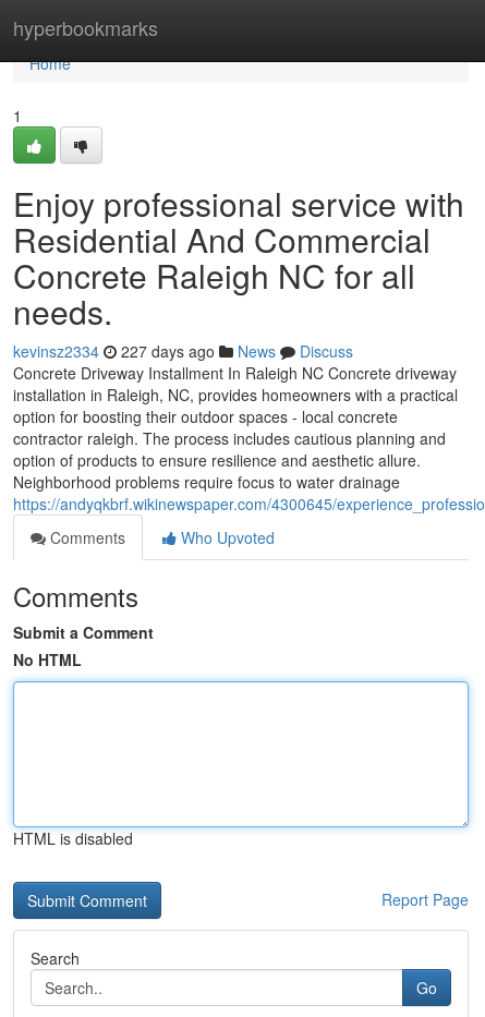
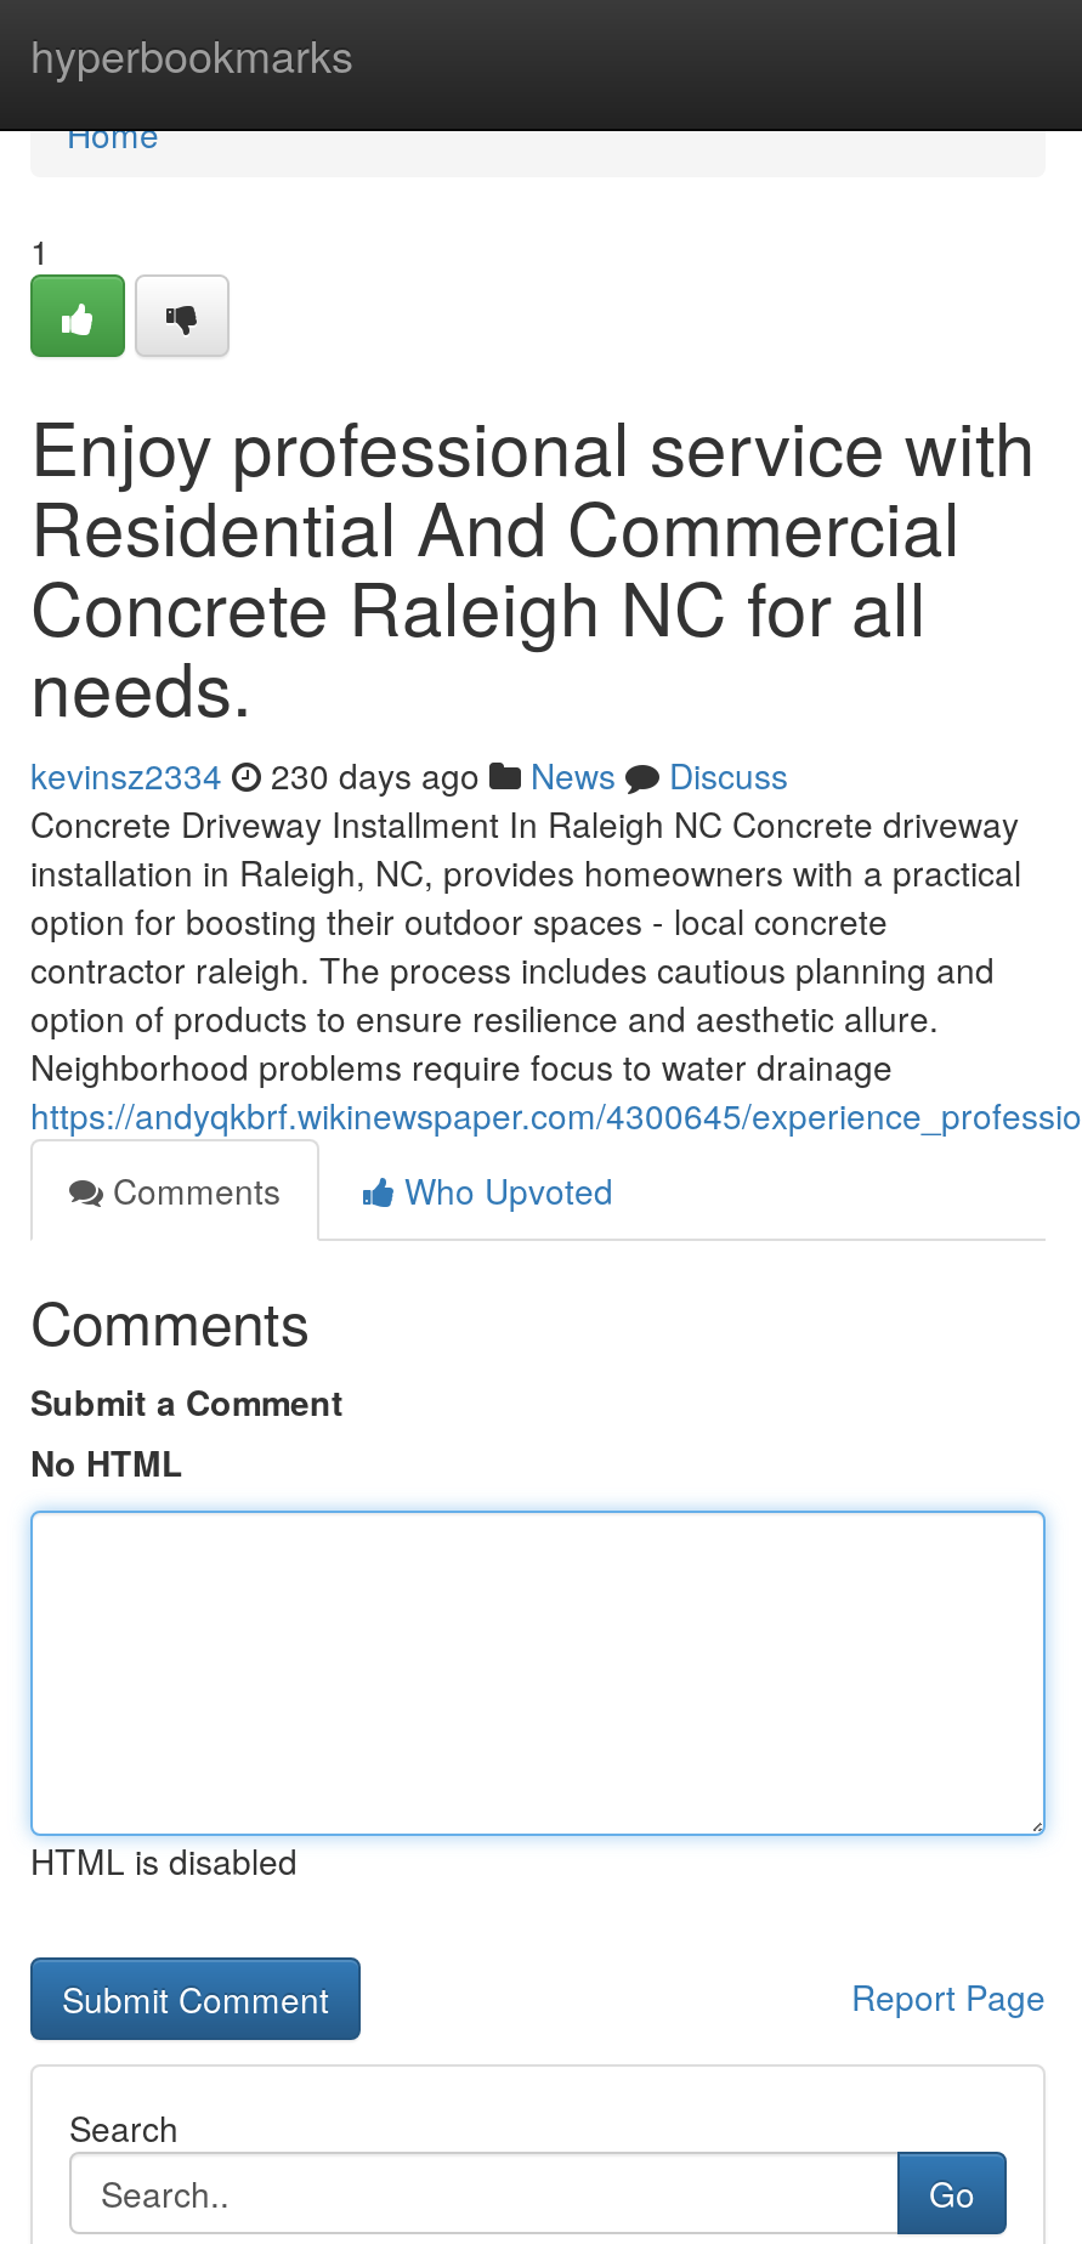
- kevinsz2334 227 days ago News Discuss
+ kevinsz2334 230 days ago News Discuss
